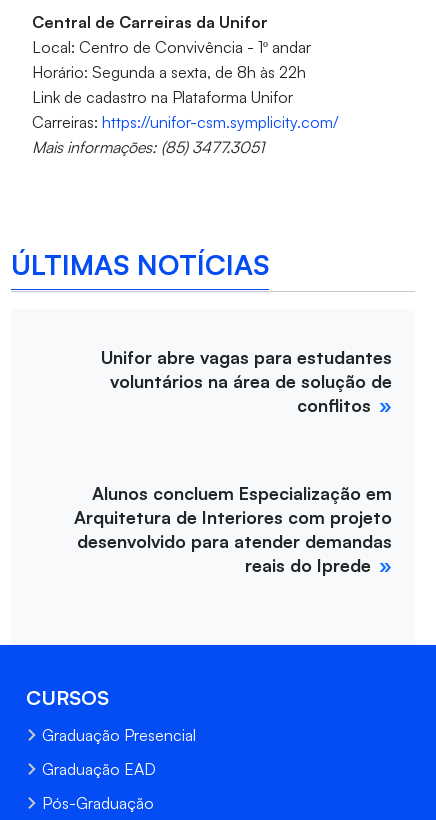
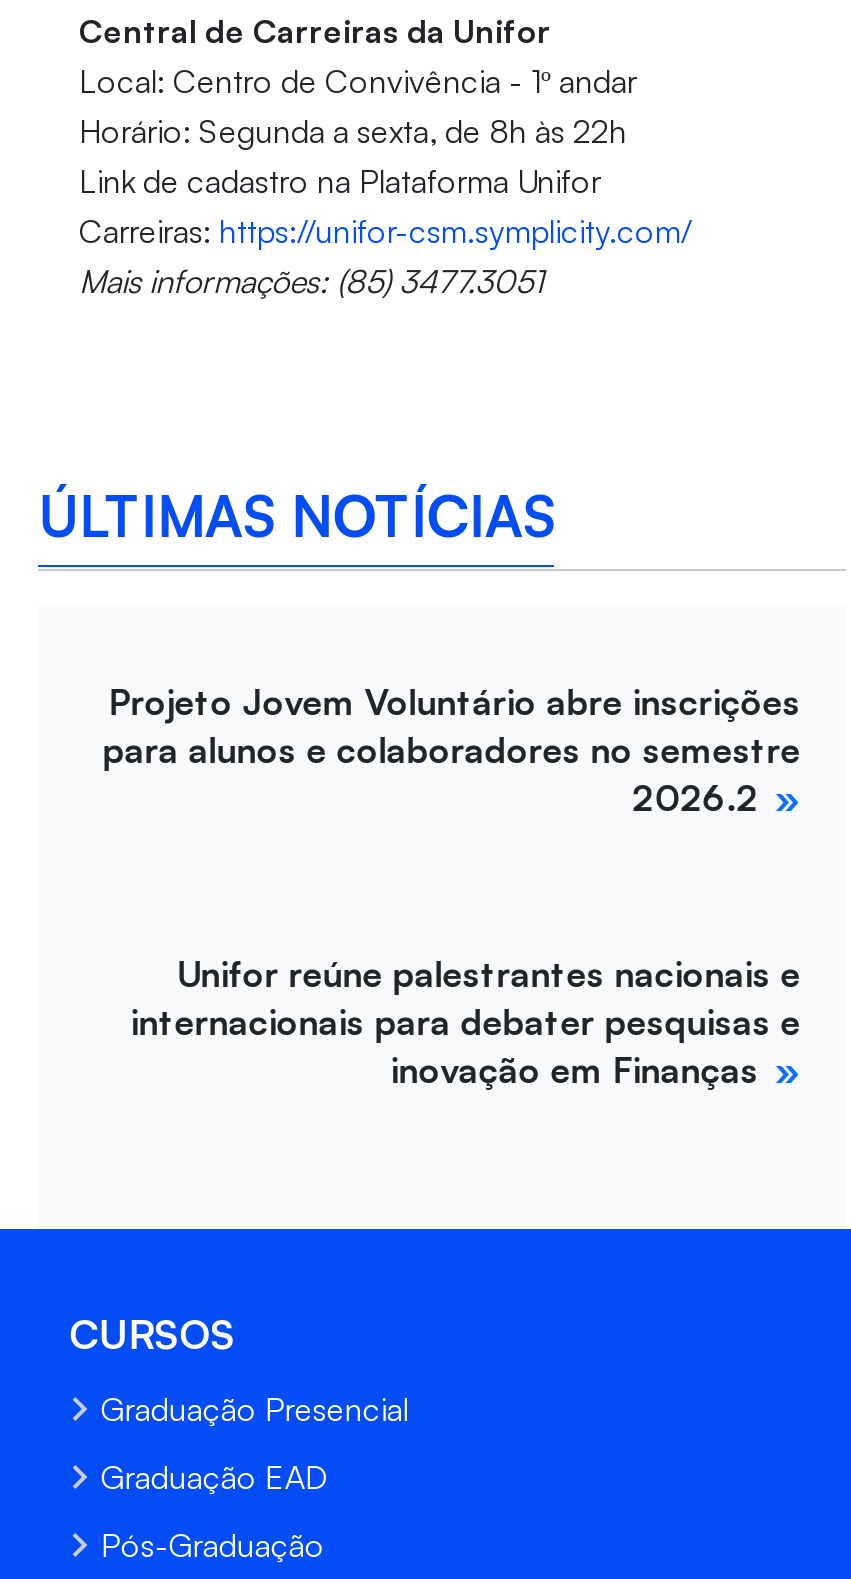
- Unifor abre vagas para estudantes
- voluntários na área de solução de
- conflitos
+ Projeto Jovem Voluntário abre inscrições
+ para alunos e colaboradores no semestre
+ 2026.2

- Alunos concluem Especialização em
- Arquitetura de Interiores com projeto
- desenvolvido para atender demandas
- reais do Iprede
+ Unifor reúne palestrantes nacionais e
+ internacionais para debater pesquisas e
+ inovação em Finanças
